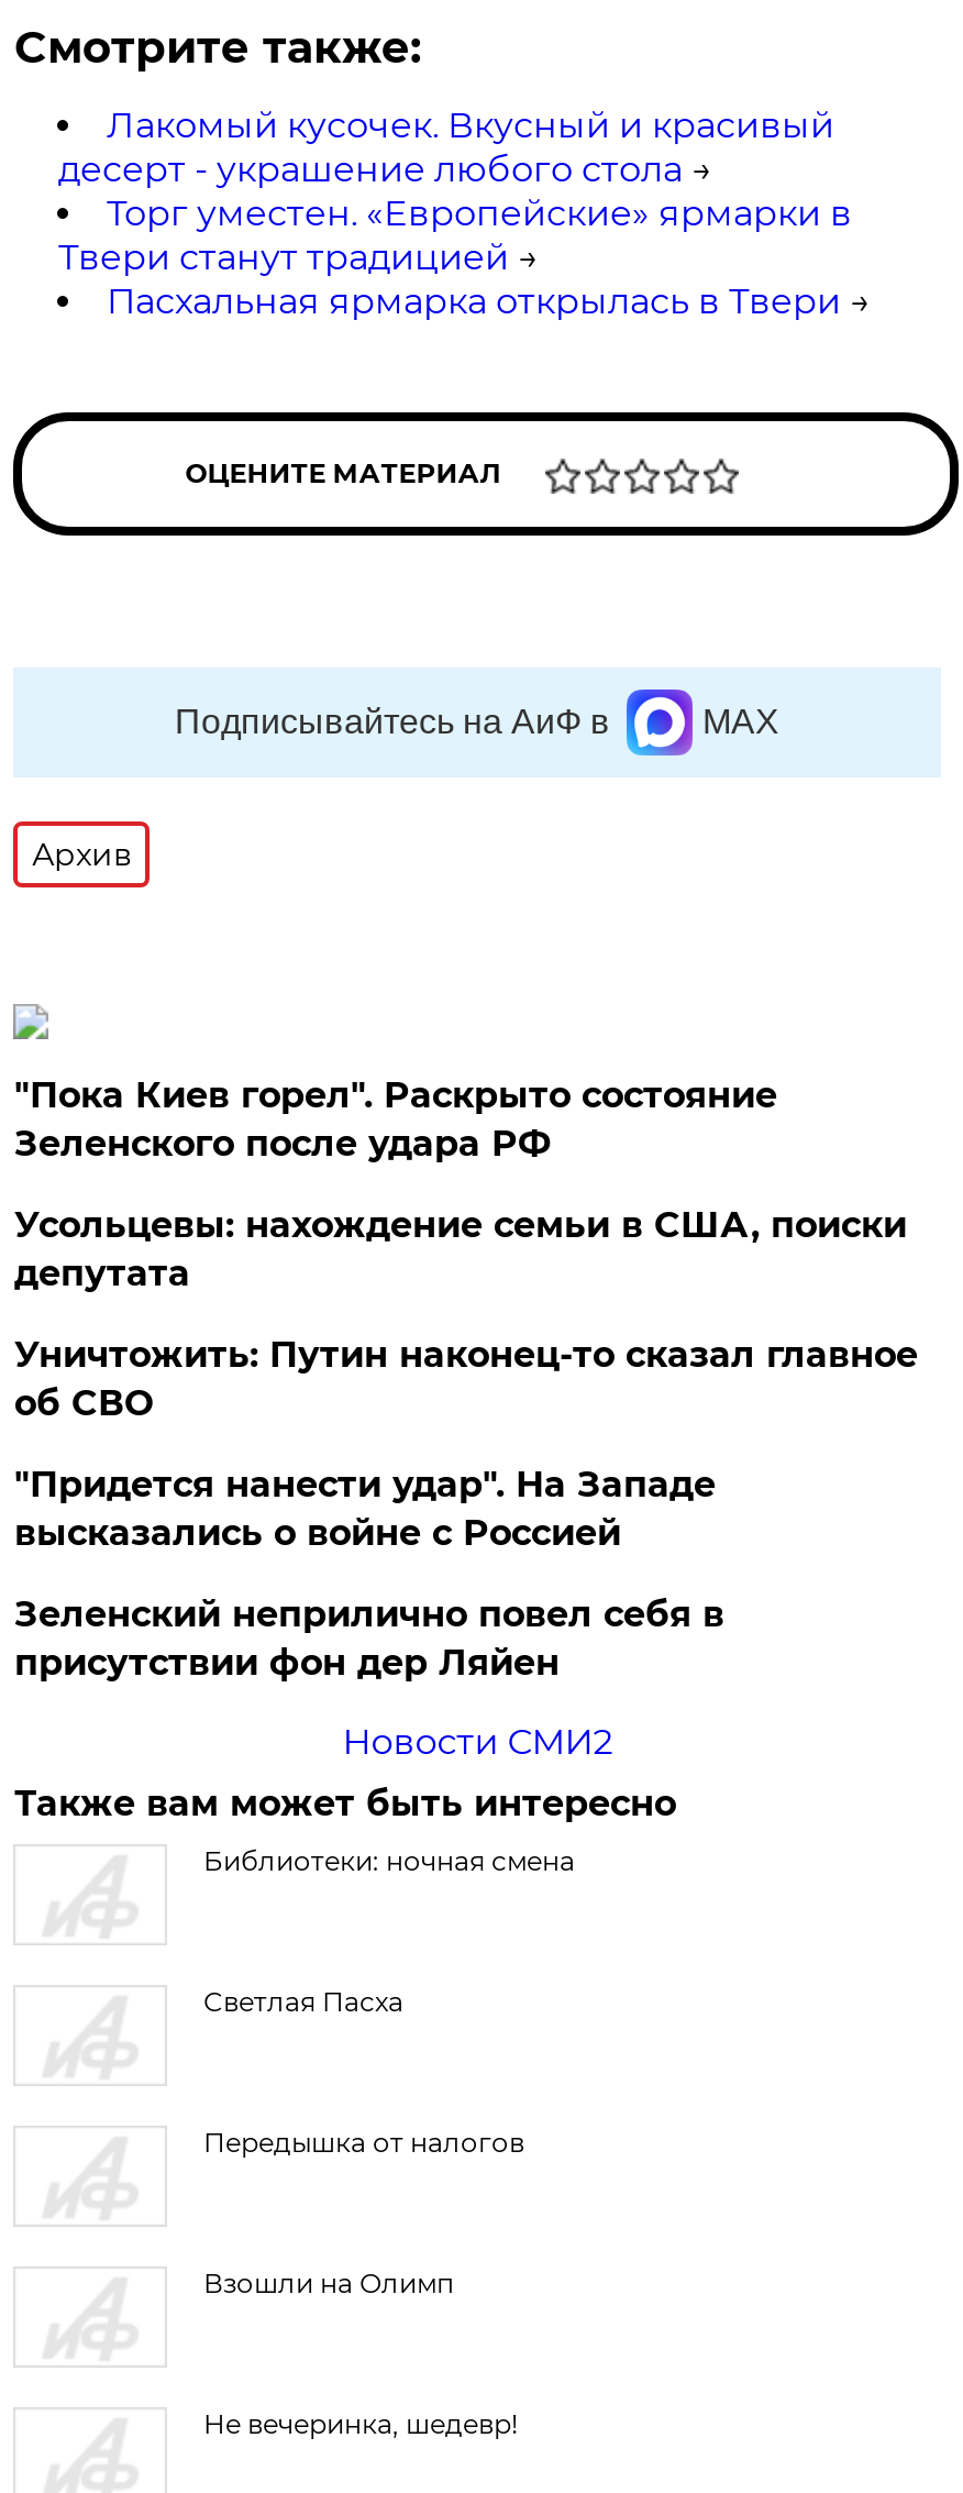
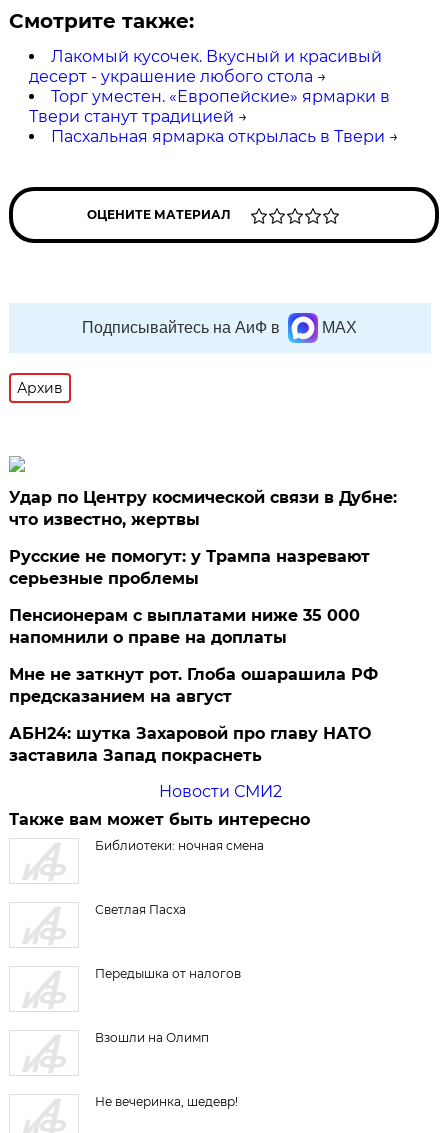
- "Пока Киев горел". Раскрыто состояние
- Зеленского после удара РФ
+ Удар по Центру космической связи в Дубне:
+ что известно, жертвы

- Усольцевы: нахождение семьи в США, поиски
- депутата
+ Русские не помогут: у Трампа назревают
+ серьезные проблемы

- Уничтожить: Путин наконец-то сказал главное
- об СВО
+ Пенсионерам с выплатами ниже 35 000
+ напомнили о праве на доплаты

- "Придется нанести удар". На Западе
- высказались о войне с Россией
+ Мне не заткнут рот. Глоба ошарашила РФ
+ предсказанием на август

- Зеленский неприлично повел cебя в
- присутствии фон дер Ляйен
+ АБН24: шутка Захаровой про главу НАТО
+ заставила Запад покраснеть
